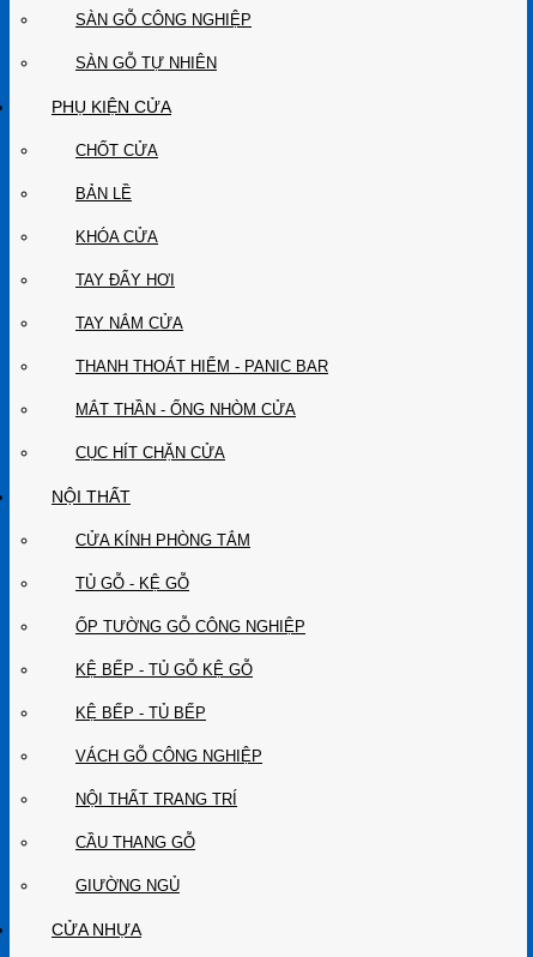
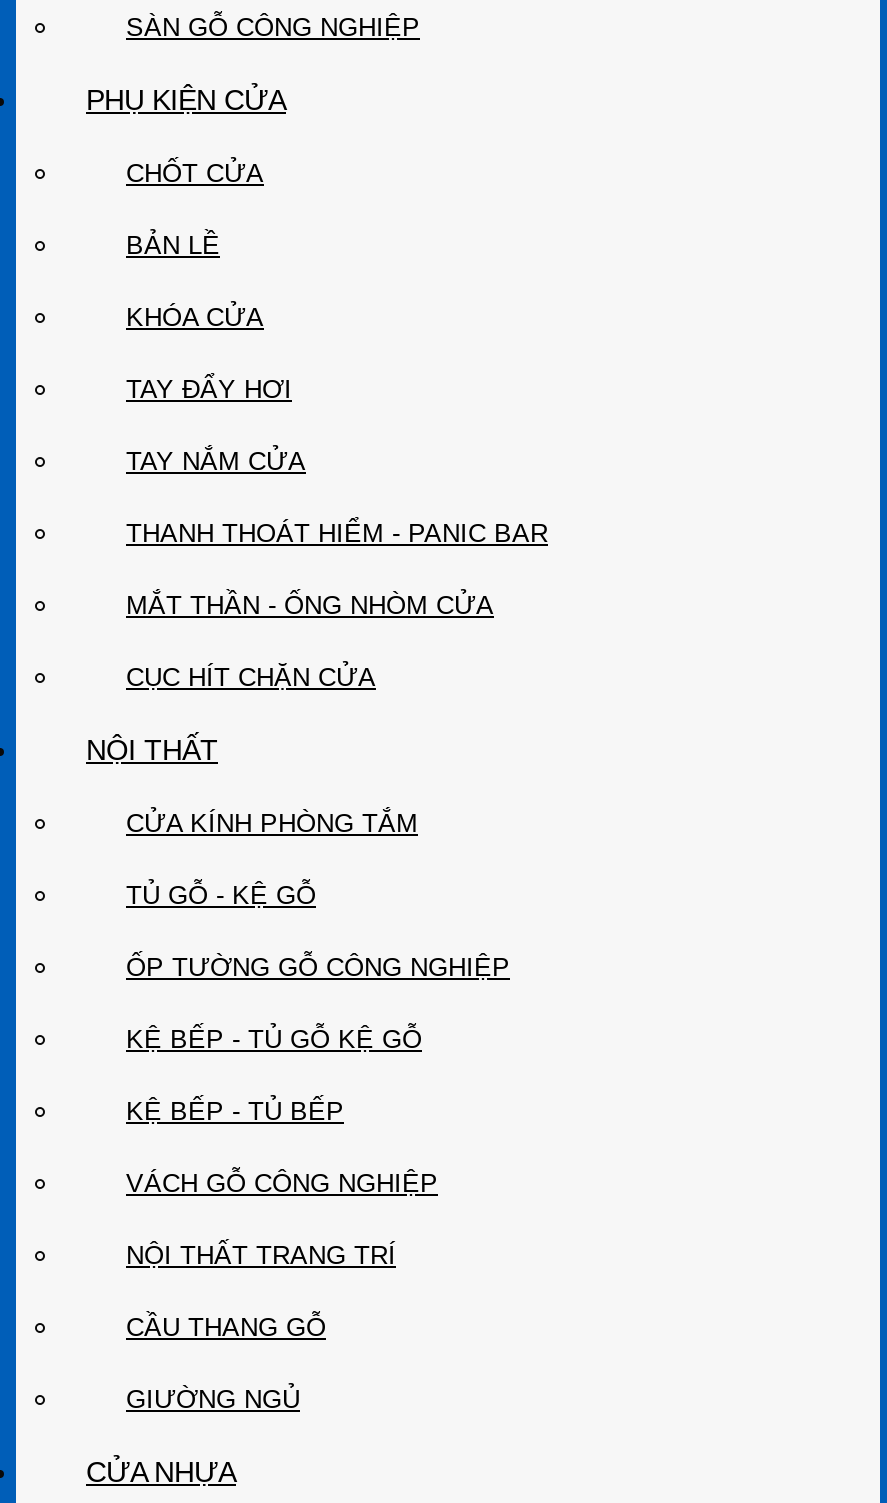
- SÀN GỖ TỰ NHIÊN
